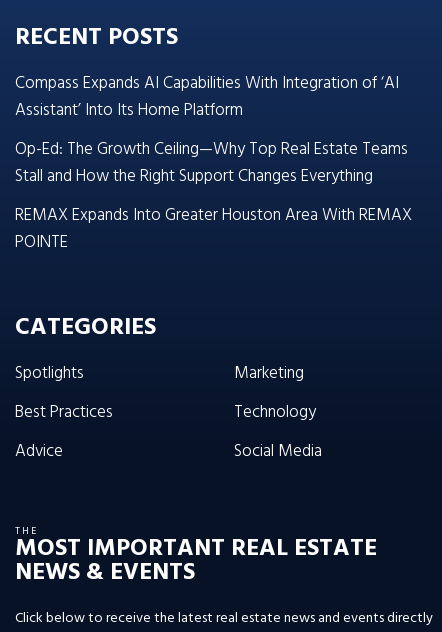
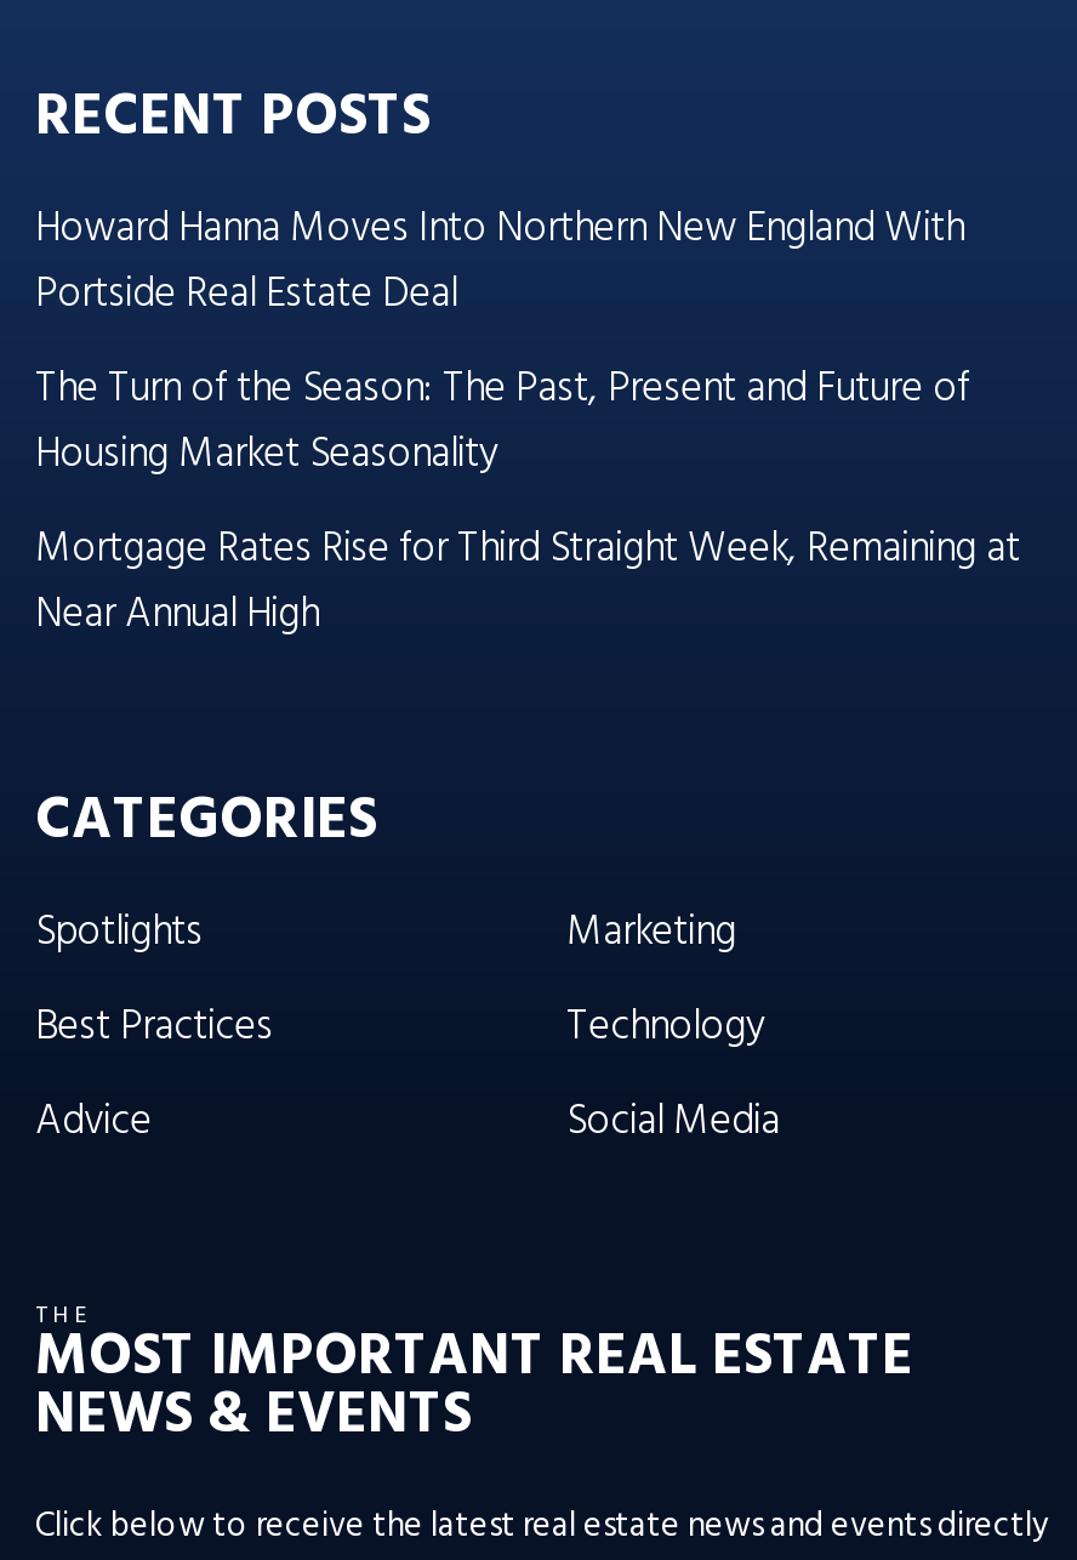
- Compass Expands AI Capabilities With Integration of ‘AI
- Assistant’ Into Its Home Platform
- Op-Ed: The Growth Ceiling—Why Top Real Estate Teams
- Stall and How the Right Support Changes Everything
- REMAX Expands Into Greater Houston Area With REMAX
- POINTE
+ Howard Hanna Moves Into Northern New England With
+ Portside Real Estate Deal
+ The Turn of the Season: The Past, Present and Future of
+ Housing Market Seasonality
+ Mortgage Rates Rise for Third Straight Week, Remaining at
+ Near Annual High
